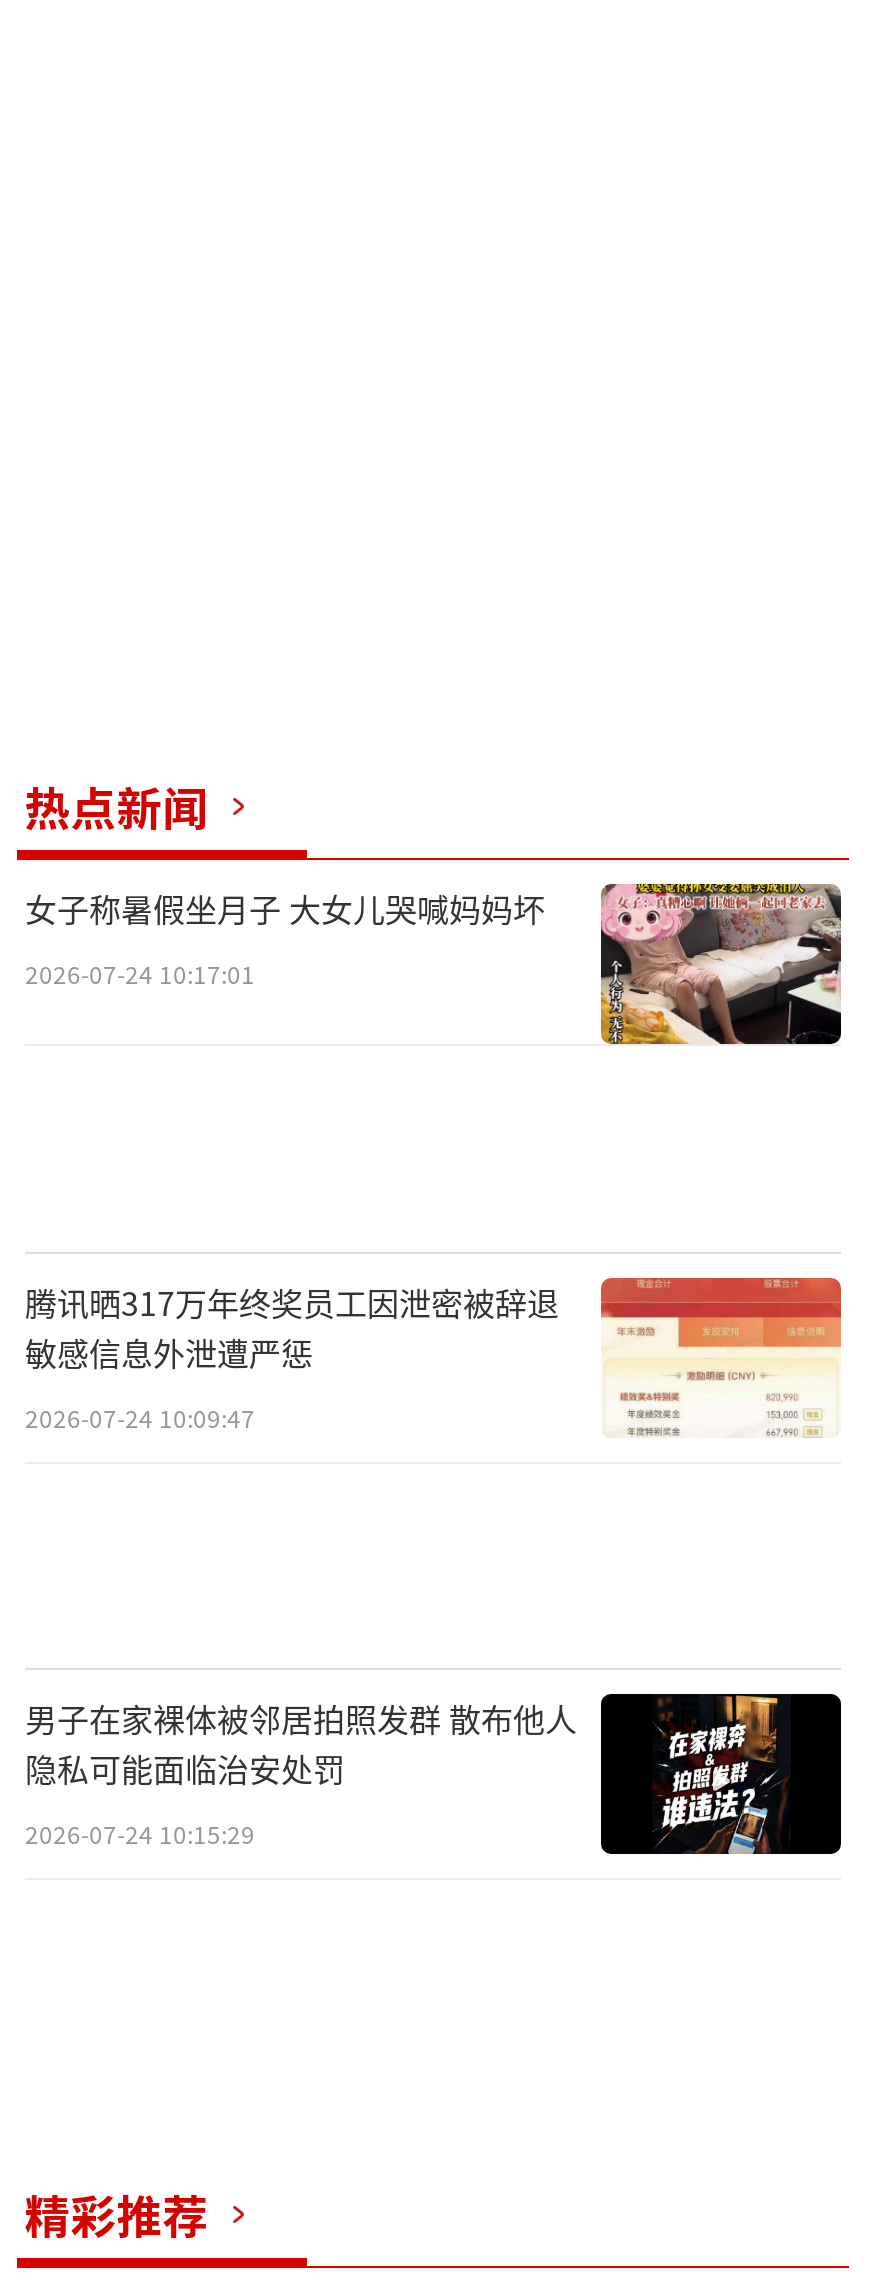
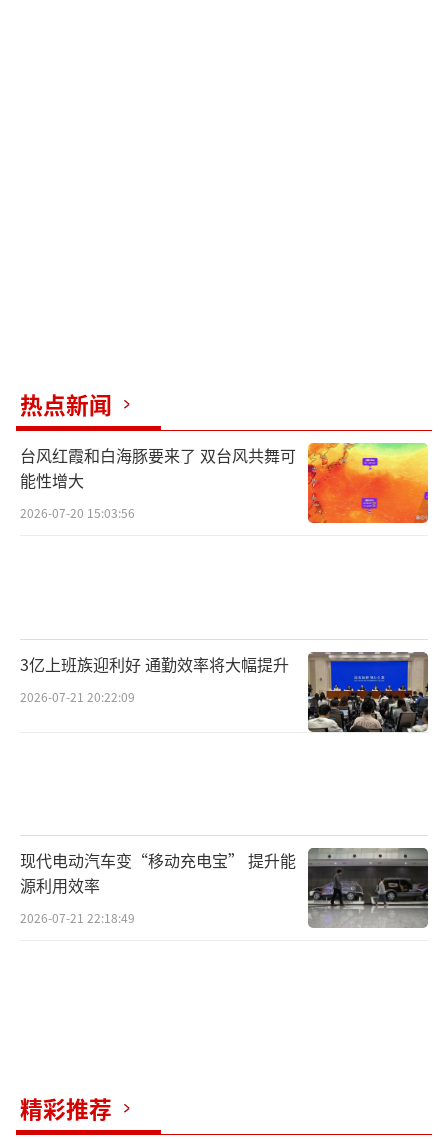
- [image]
- 女子称暑假坐月子 大女儿哭喊妈妈坏
+ [image]
+ 台风红霞和白海豚要来了 双台风共舞可
+ 能性增大

- 2026-07-24 10:17:01
+ 2026-07-20 15:03:56

- [image]
- 腾讯晒317万年终奖员工因泄密被辞退
- 敏感信息外泄遭严惩
+ [image]
+ 3亿上班族迎利好 通勤效率将大幅提升

- 2026-07-24 10:09:47
+ 2026-07-21 20:22:09

- [image]
- 男子在家裸体被邻居拍照发群 散布他人
- 隐私可能面临治安处罚
+ [image]
+ 现代电动汽车变“移动充电宝” 提升能
+ 源利用效率

- 2026-07-24 10:15:29
+ 2026-07-21 22:18:49
